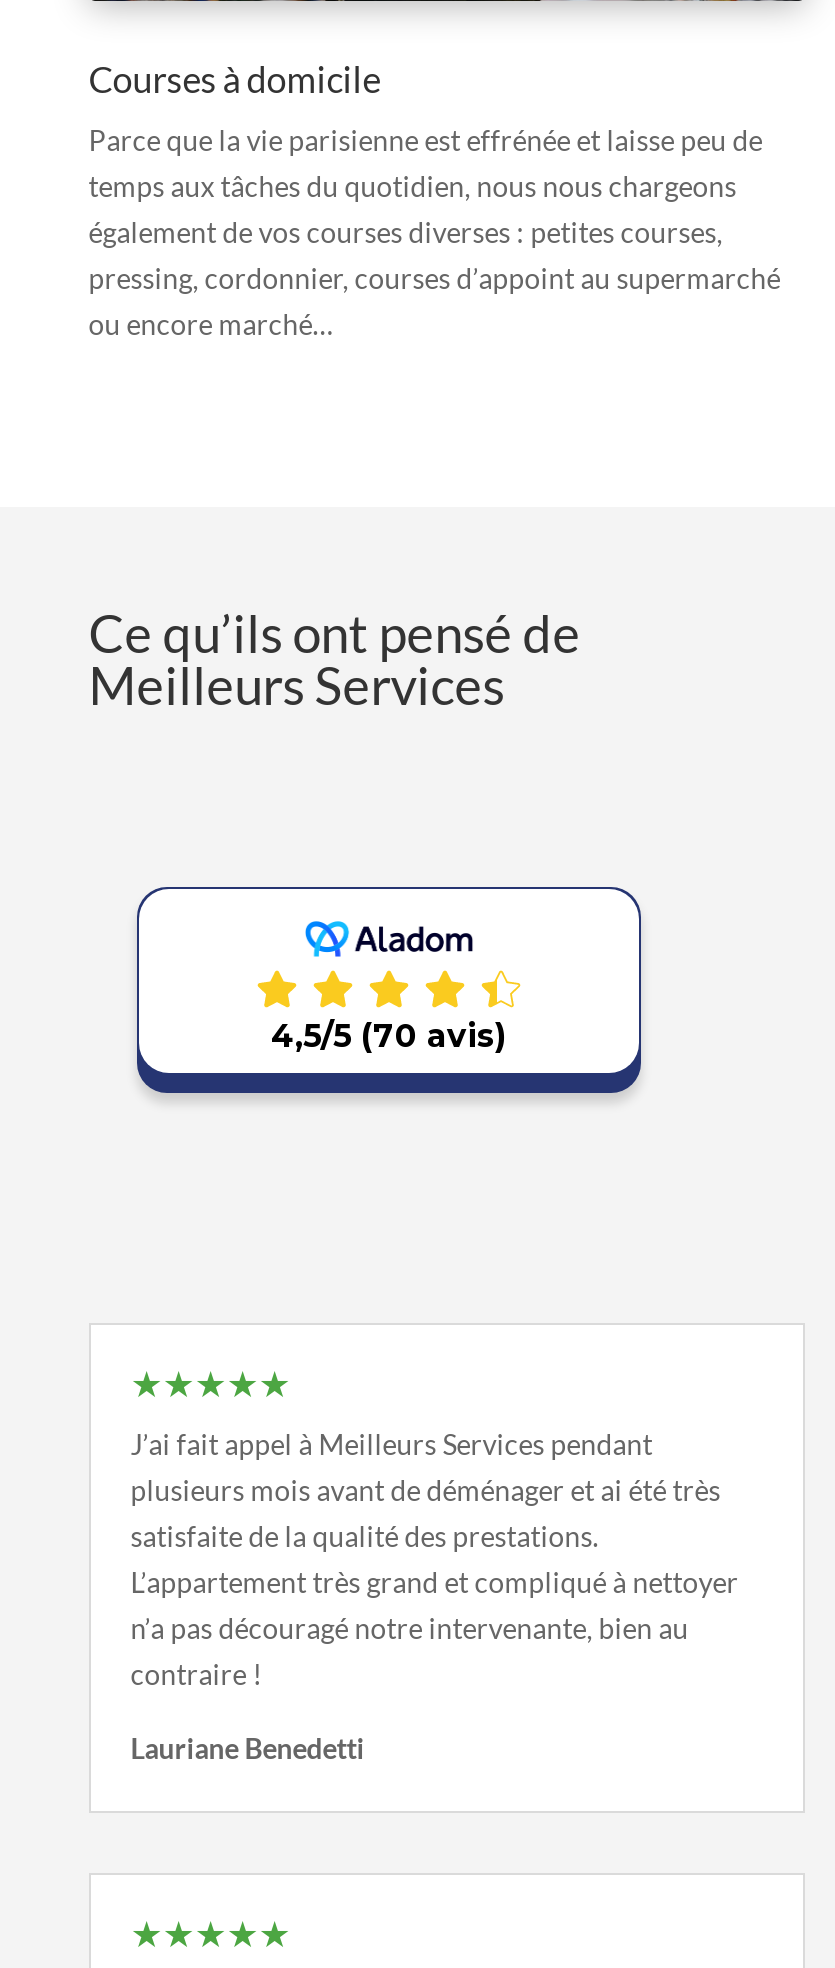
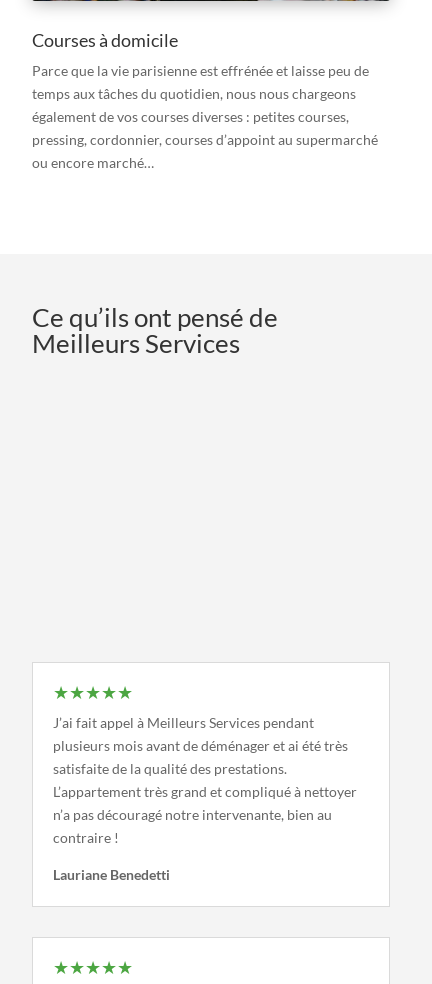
- [image]
